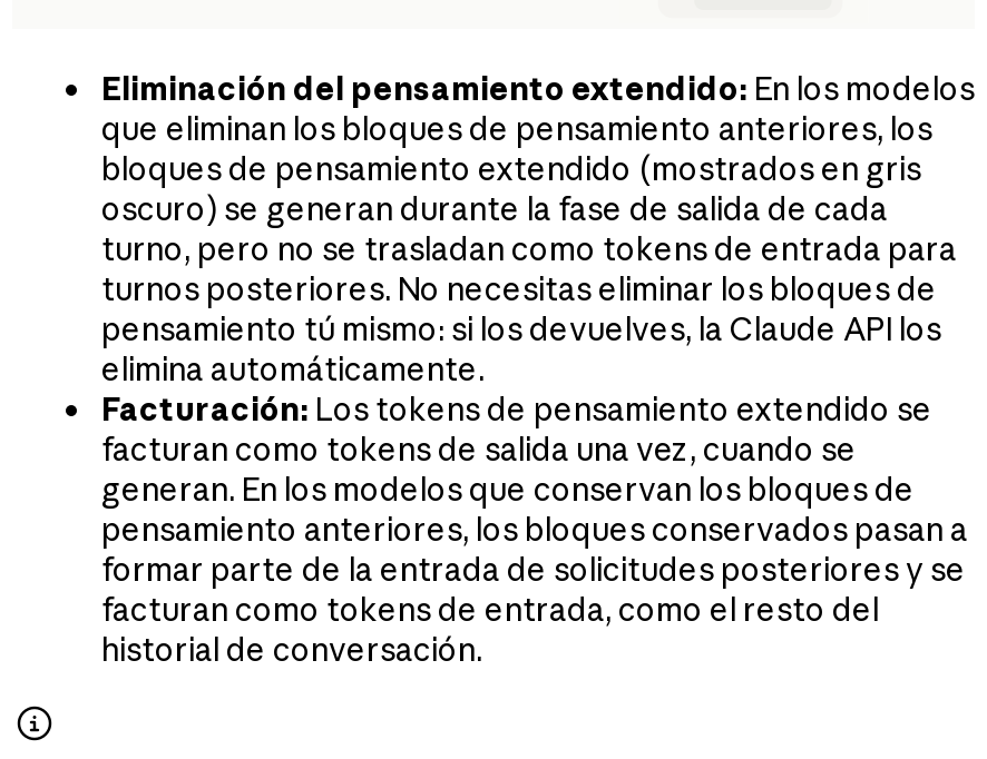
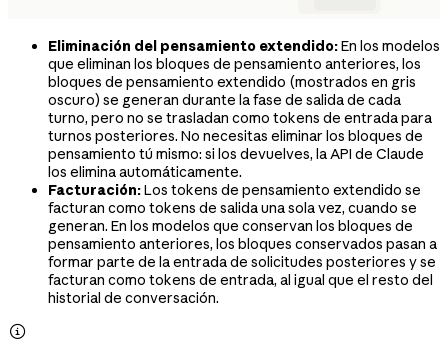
- pensamiento tú mismo: si los devuelves, la Claude API los
- elimina automáticamente.
+ pensamiento tú mismo: si los devuelves, la API de Claude
+ los elimina automáticamente.

- facturan como tokens de salida una vez, cuando se
+ facturan como tokens de salida una sola vez, cuando se

- facturan como tokens de entrada, como el resto del
+ facturan como tokens de entrada, al igual que el resto del
